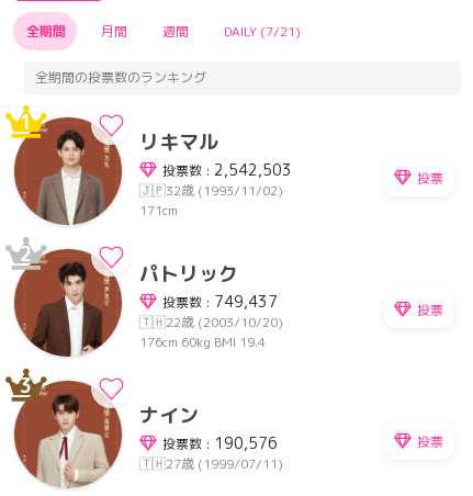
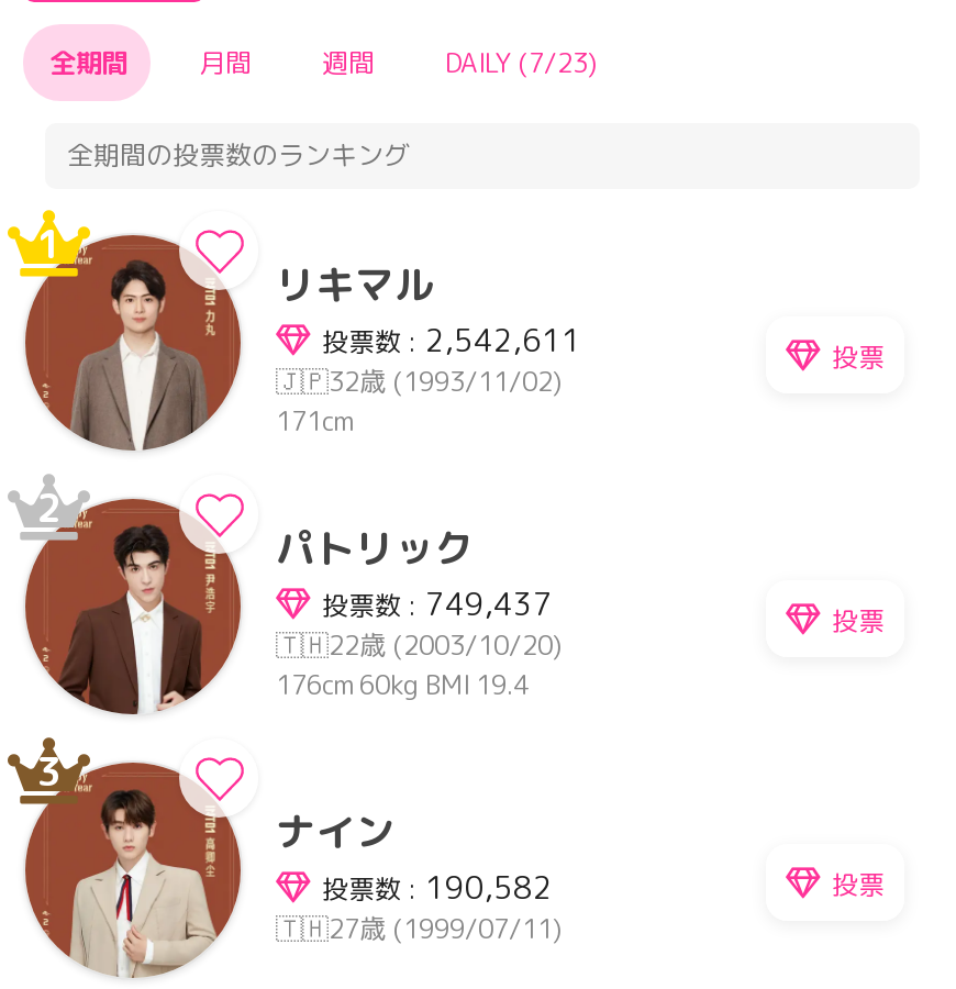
- 全期間 月間 週間 DAILY (7/21)
+ 全期間 月間 週間 DAILY (7/23)

- 投票数 : 2,542,503
+ 投票数 : 2,542,611

- 投票数 : 190,576
+ 投票数 : 190,582
